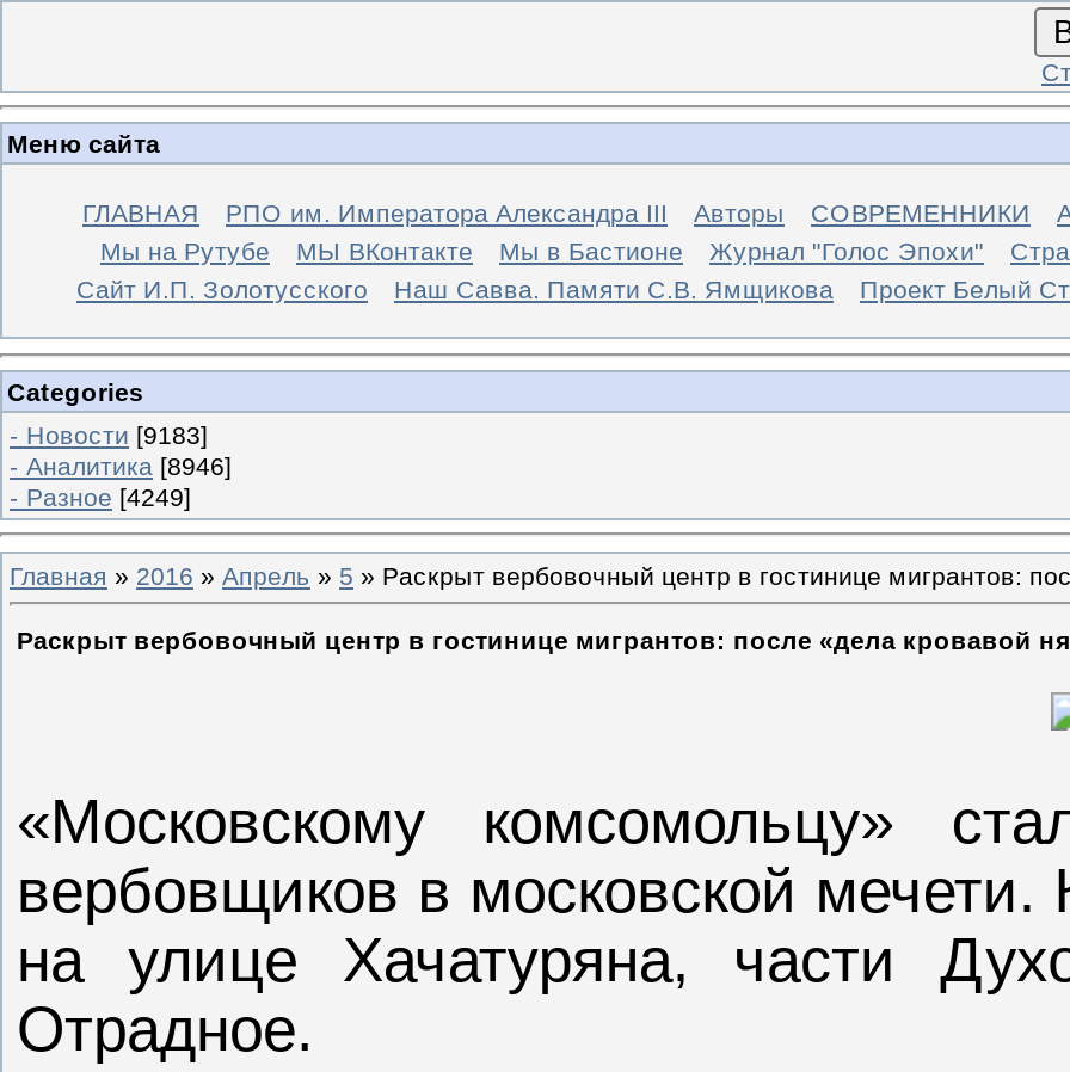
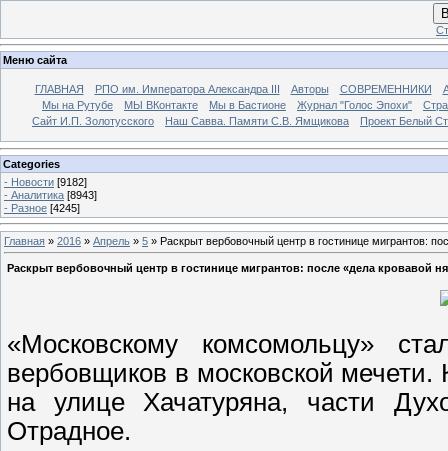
- - Новости [9183]
+ - Новости [9182]

- - Аналитика [8946]
+ - Аналитика [8943]

- - Разное [4249]
+ - Разное [4245]
